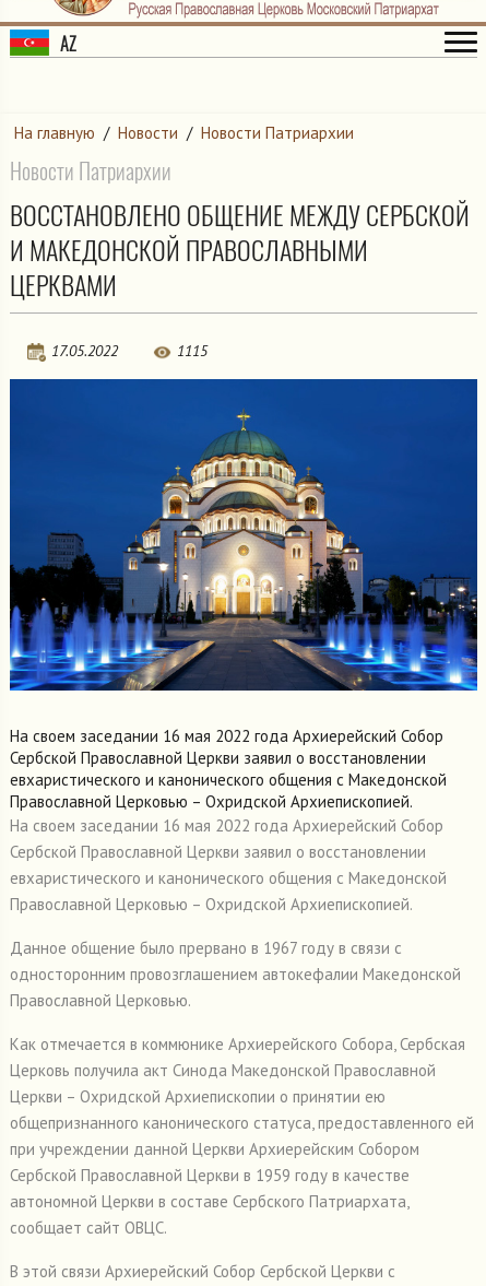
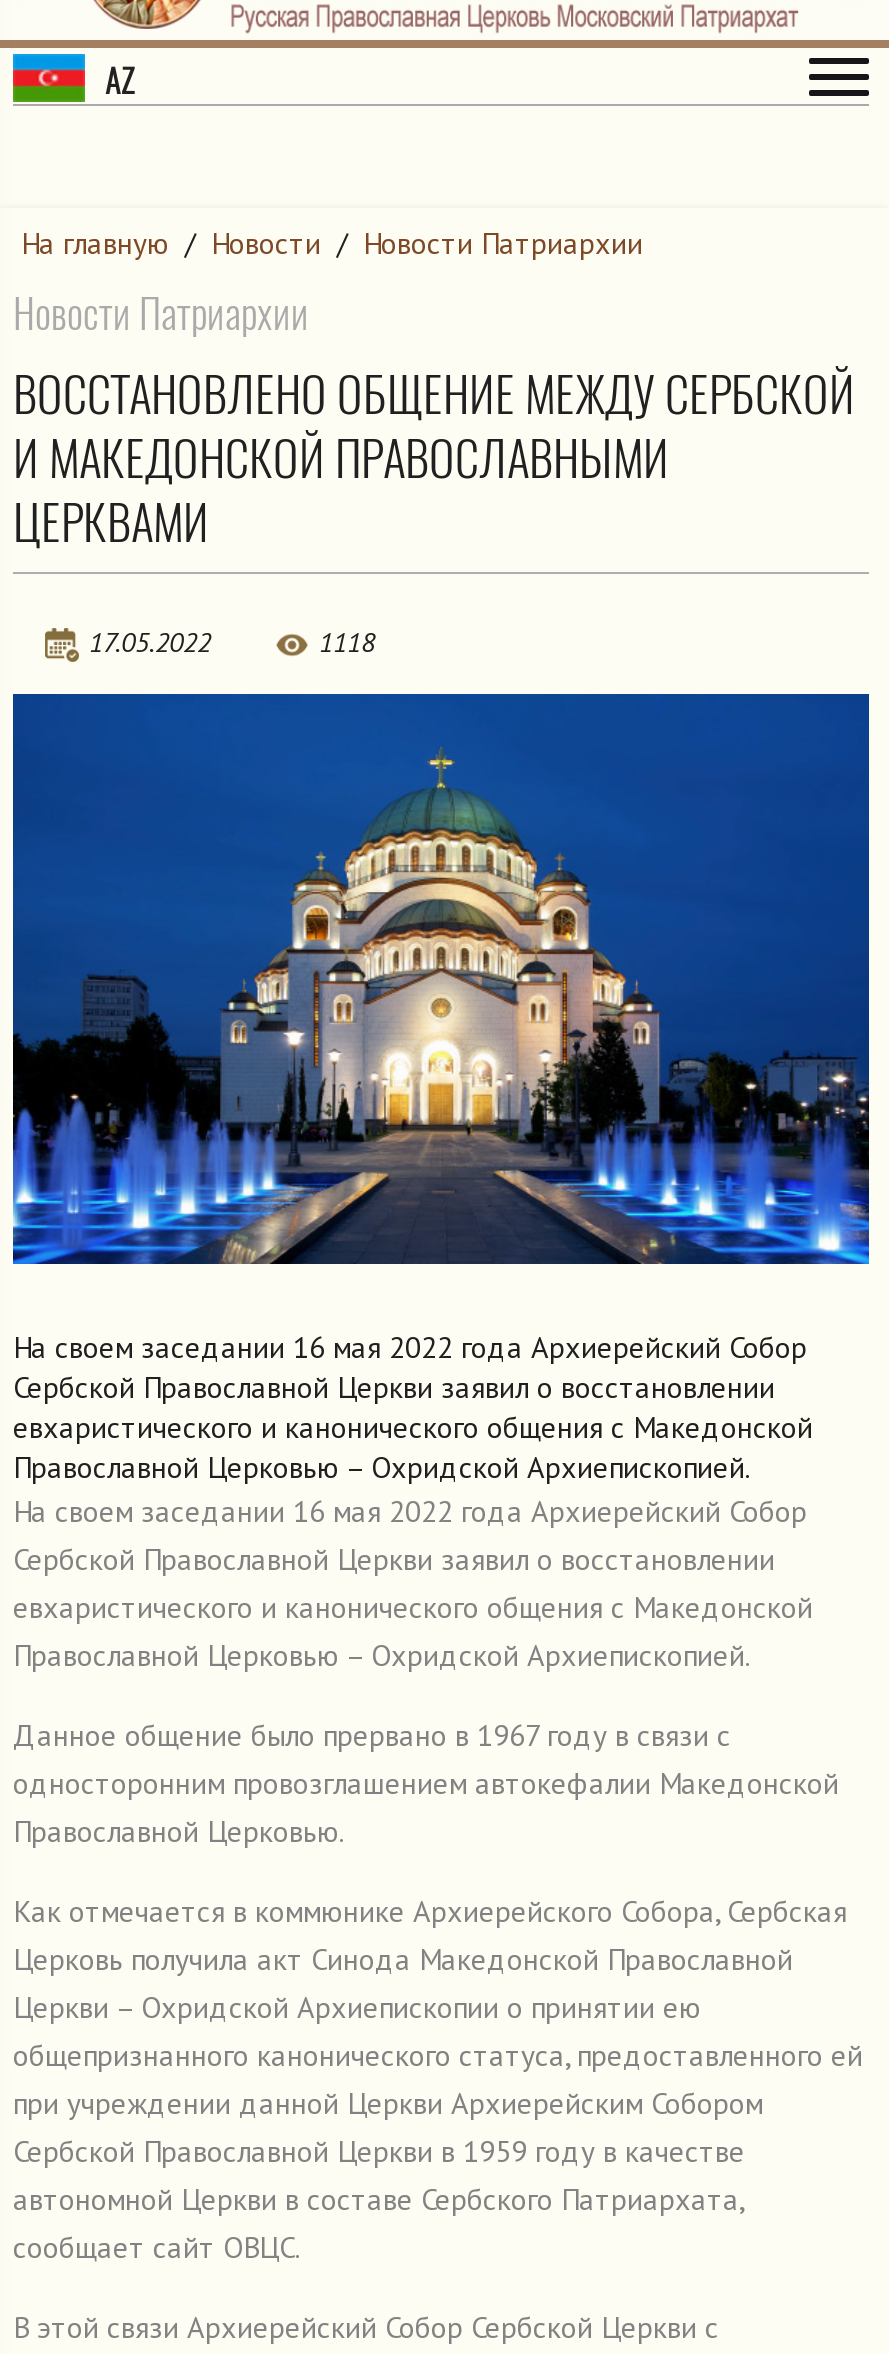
- 1115
+ 1118
